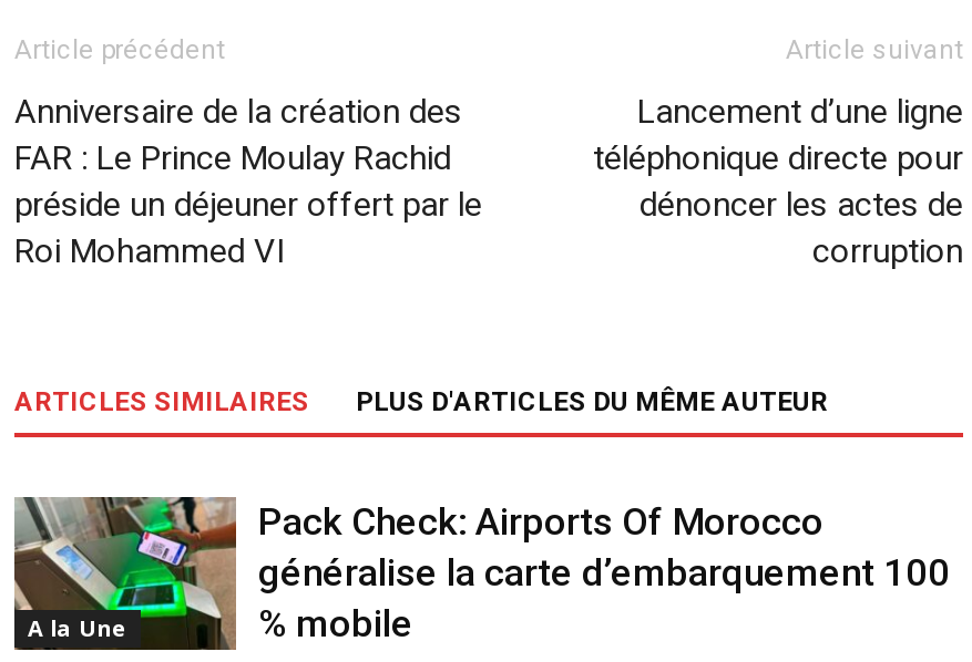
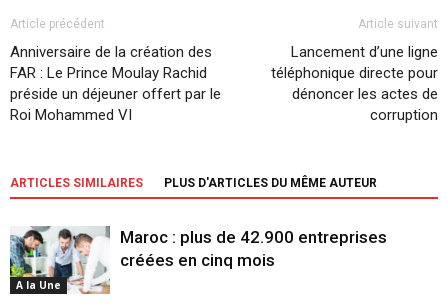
- [image]
- Pack Check: Airports Of Morocco
- généralise la carte d’embarquement 100
- % mobile
+ [image]
+ Maroc : plus de 42.900 entreprises
+ créées en cinq mois
